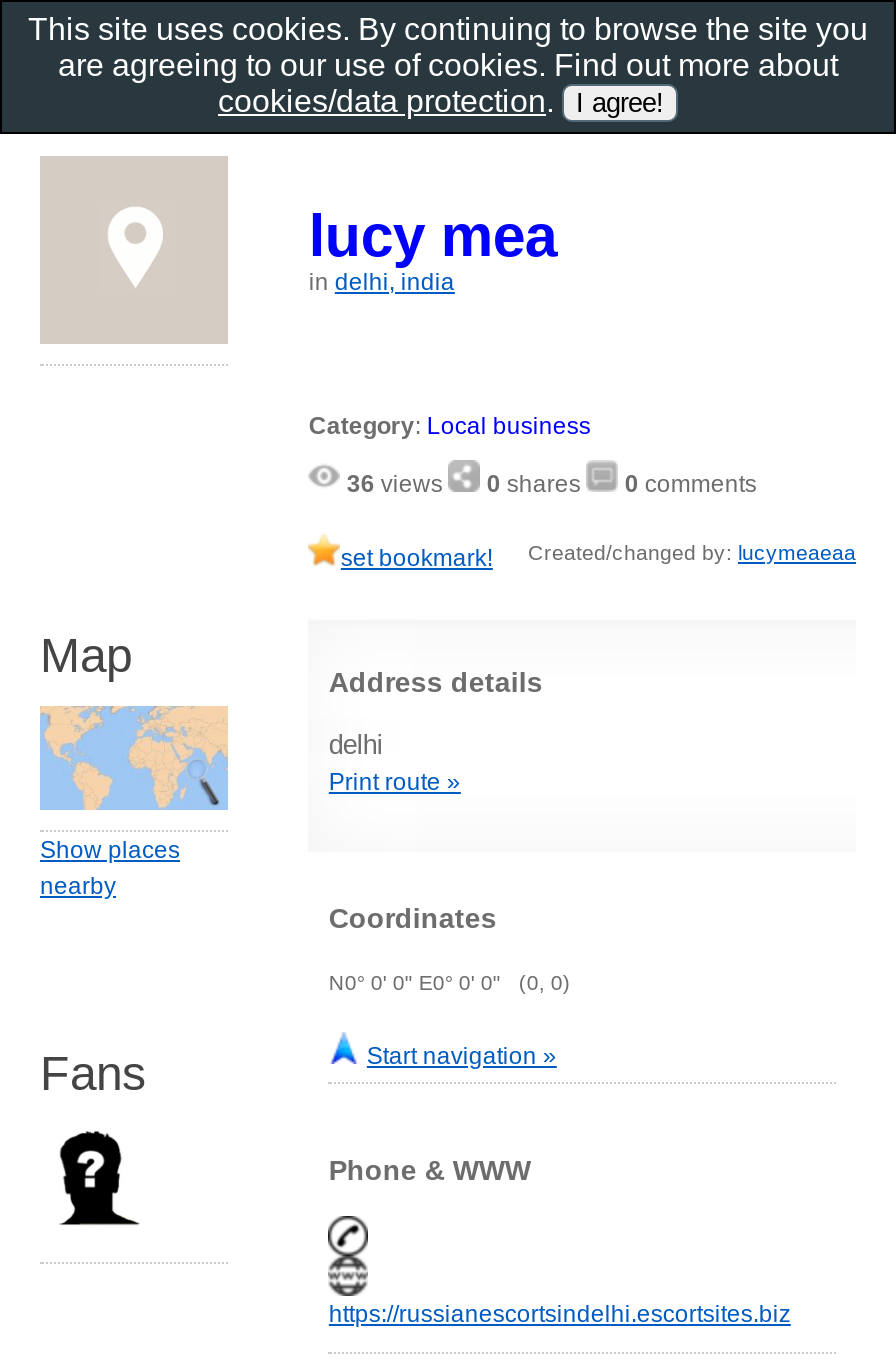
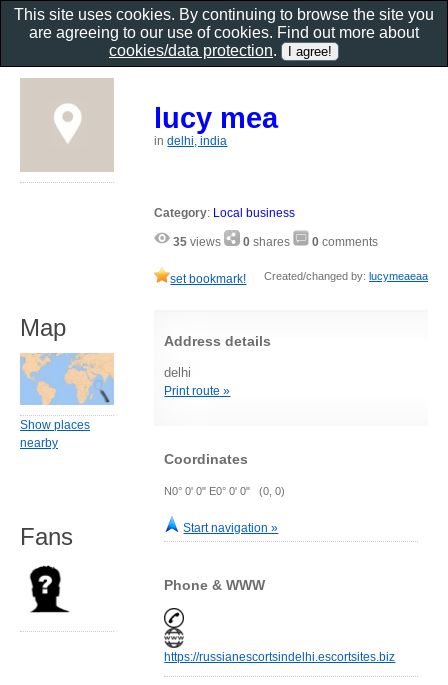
- 36 views 0 shares 0 comments
+ 35 views 0 shares 0 comments
